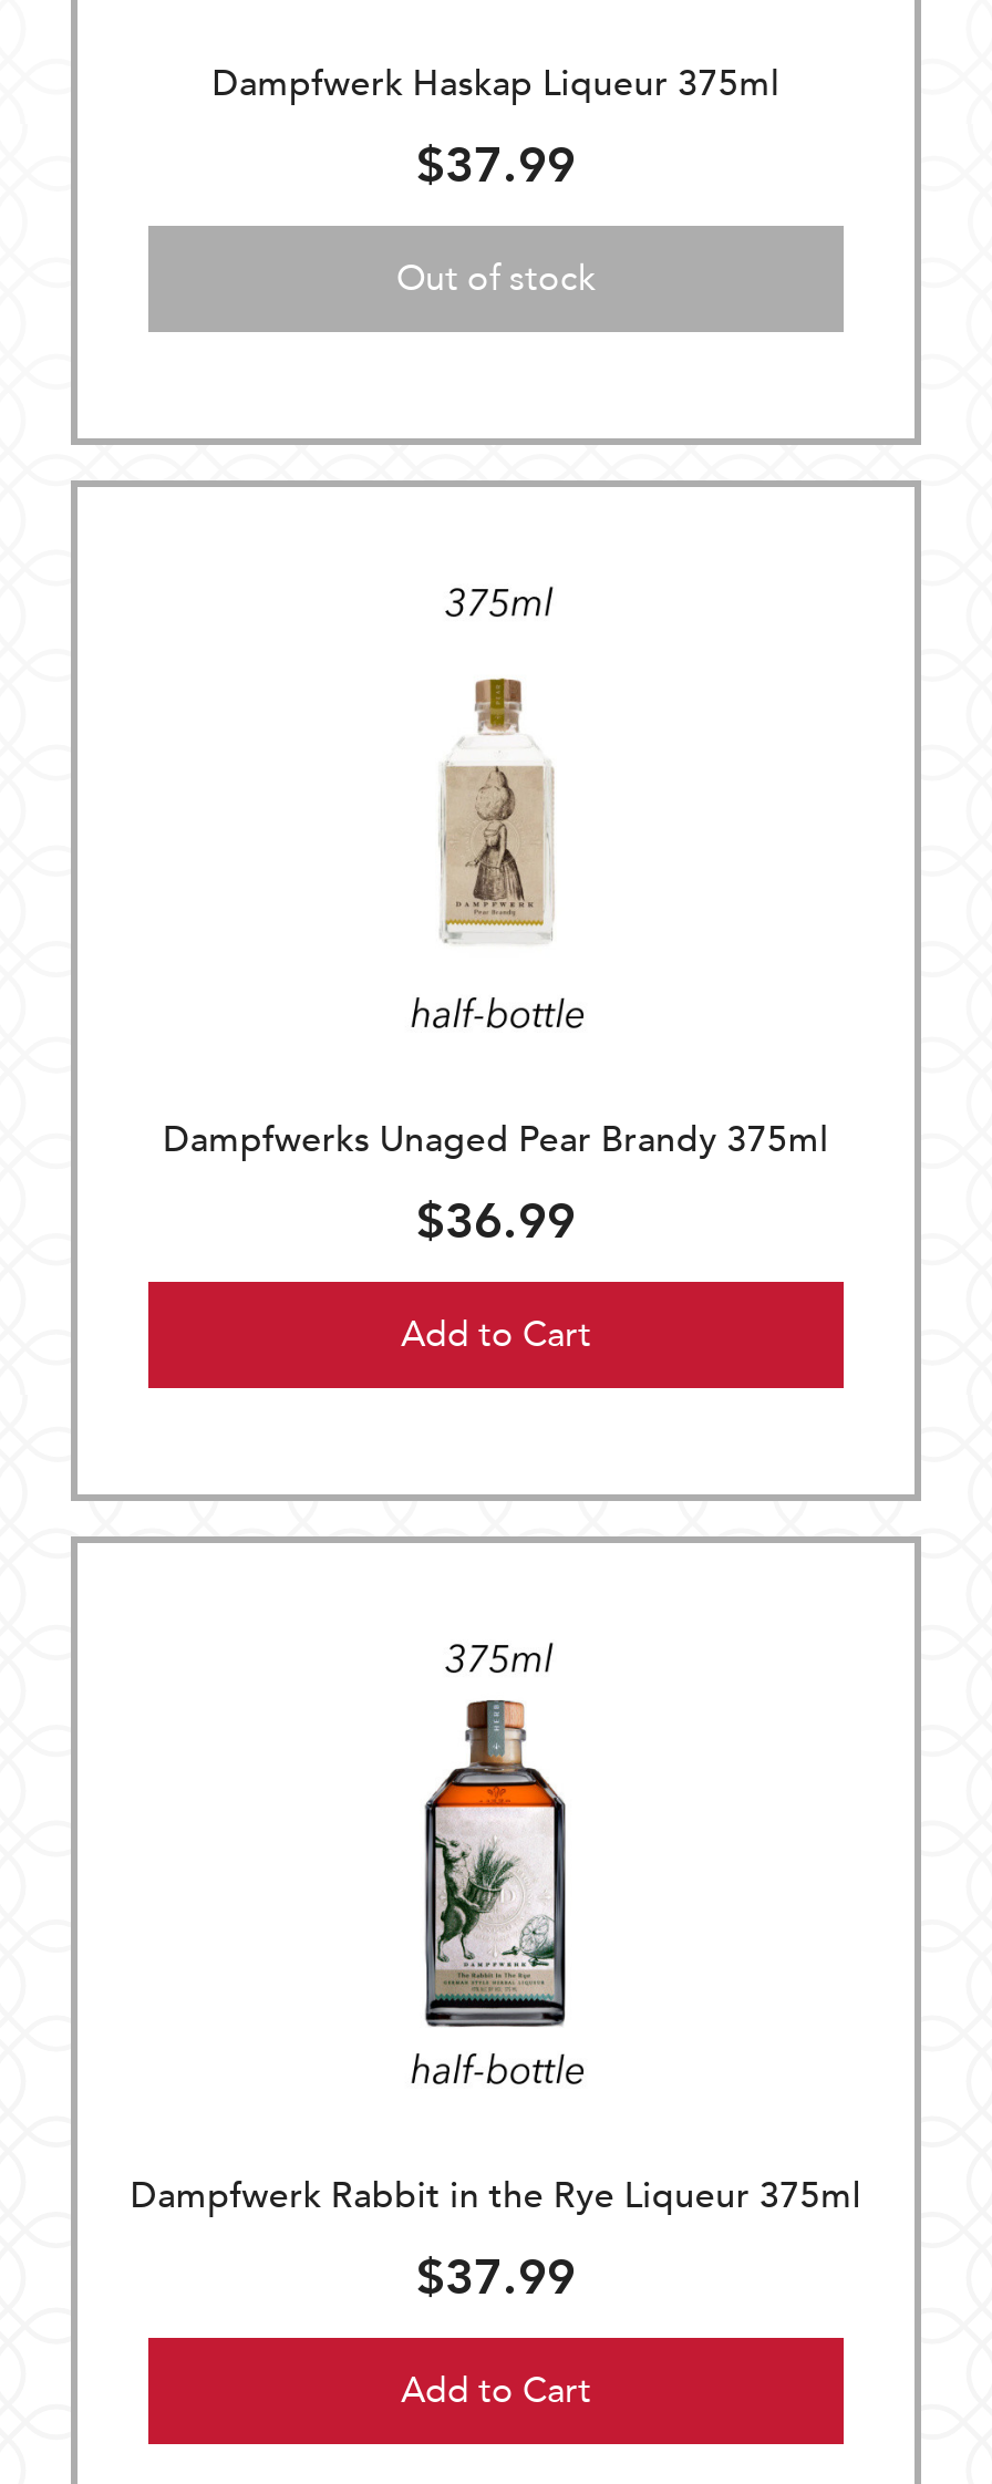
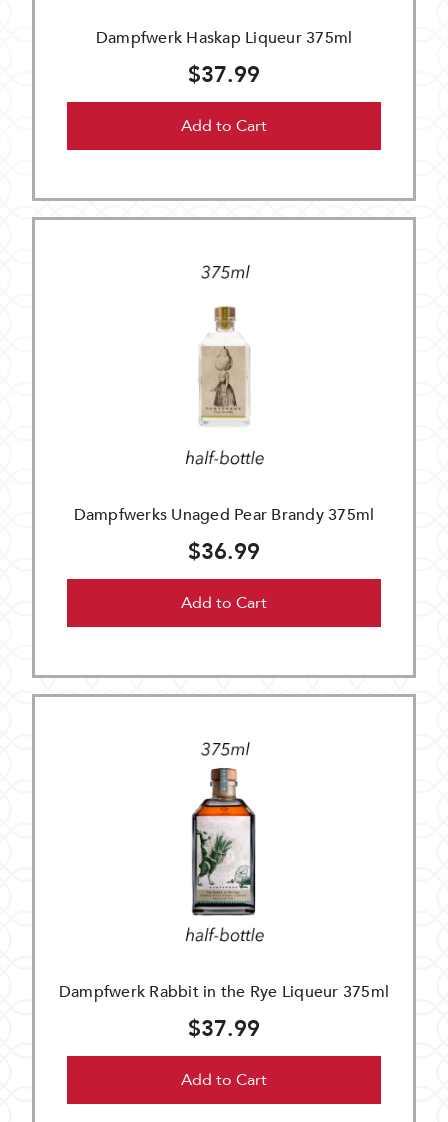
- Out of stock
+ Add to Cart
